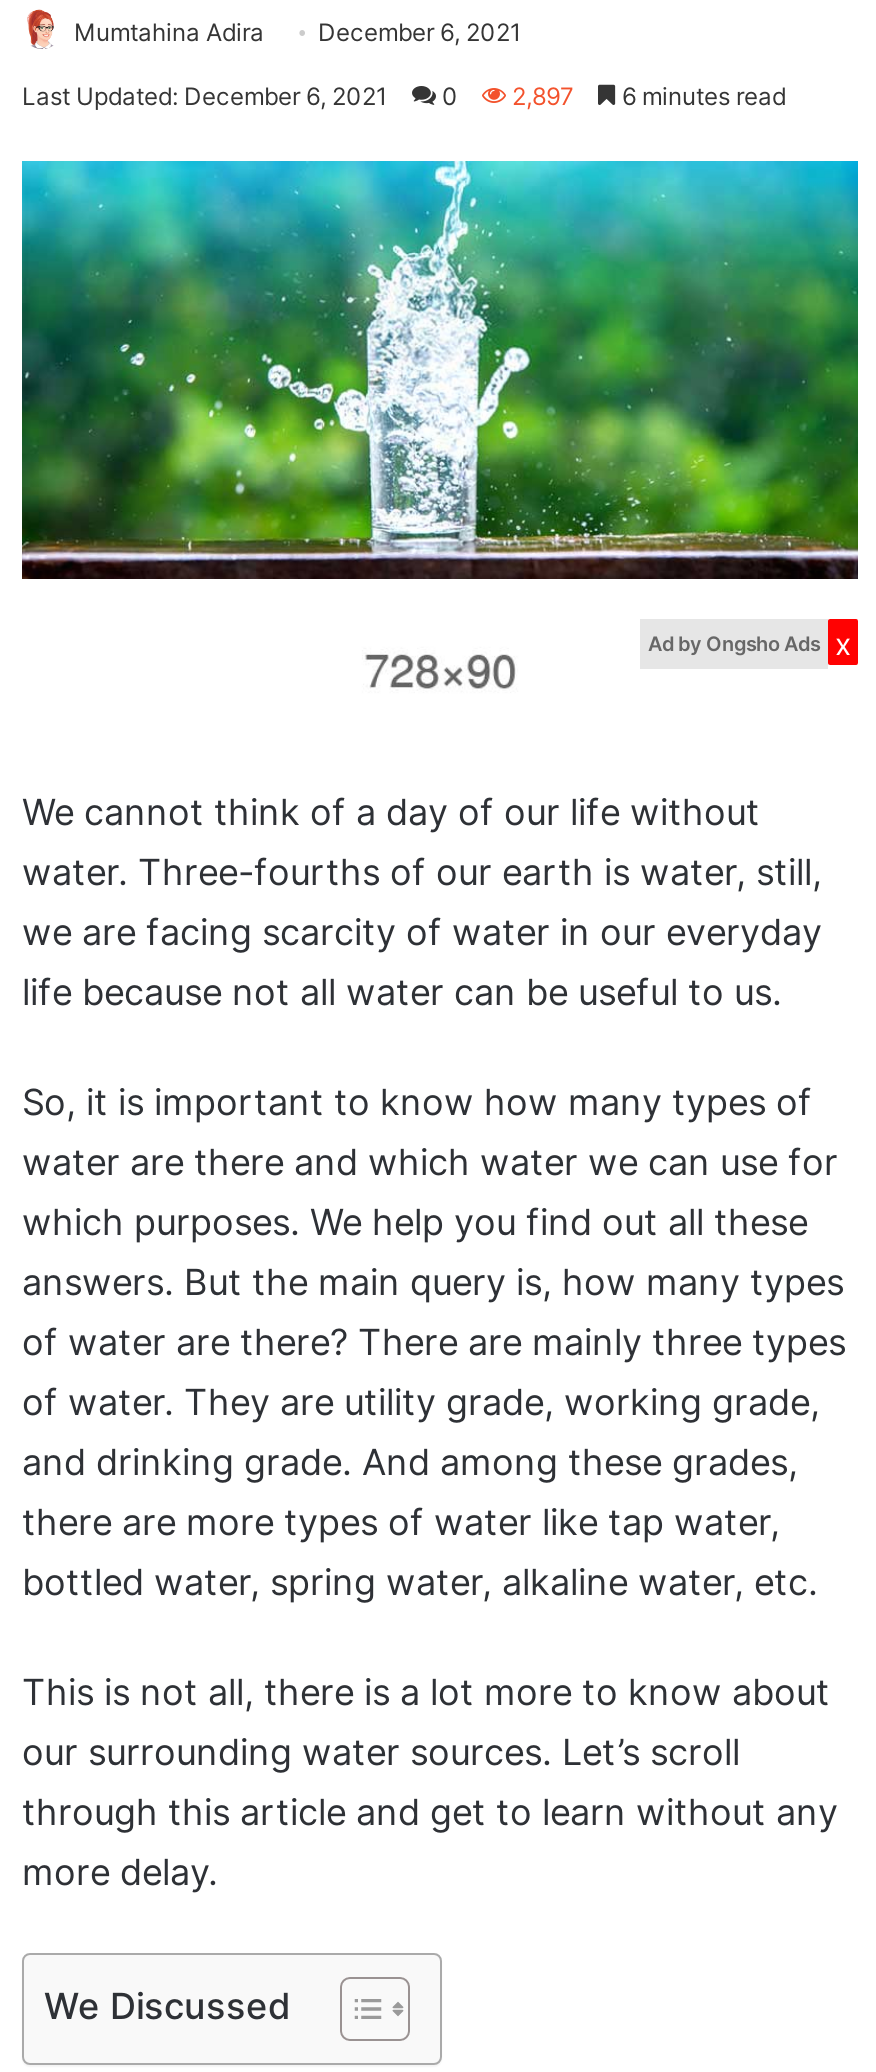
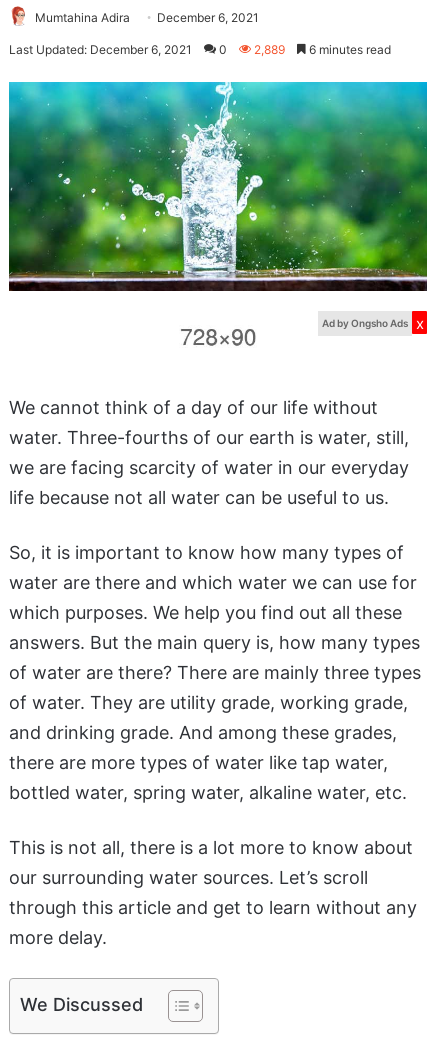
- Last Updated: December 6, 2021 0 2,897 6 minutes read
+ Last Updated: December 6, 2021 0 2,889 6 minutes read
